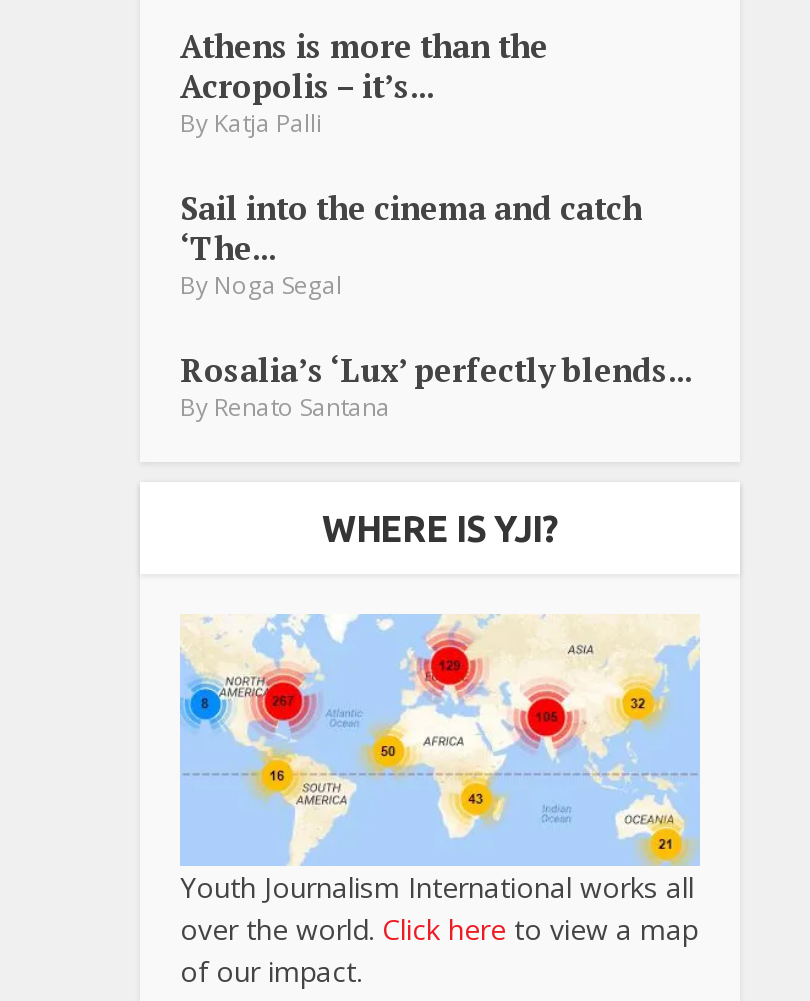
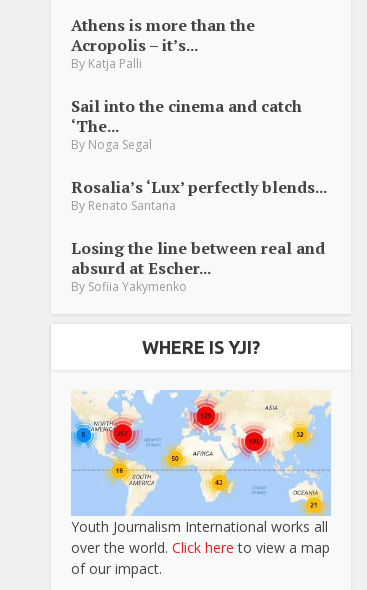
+ Losing the line between real and
+ absurd at Escher...
+ By Sofiia Yakymenko
